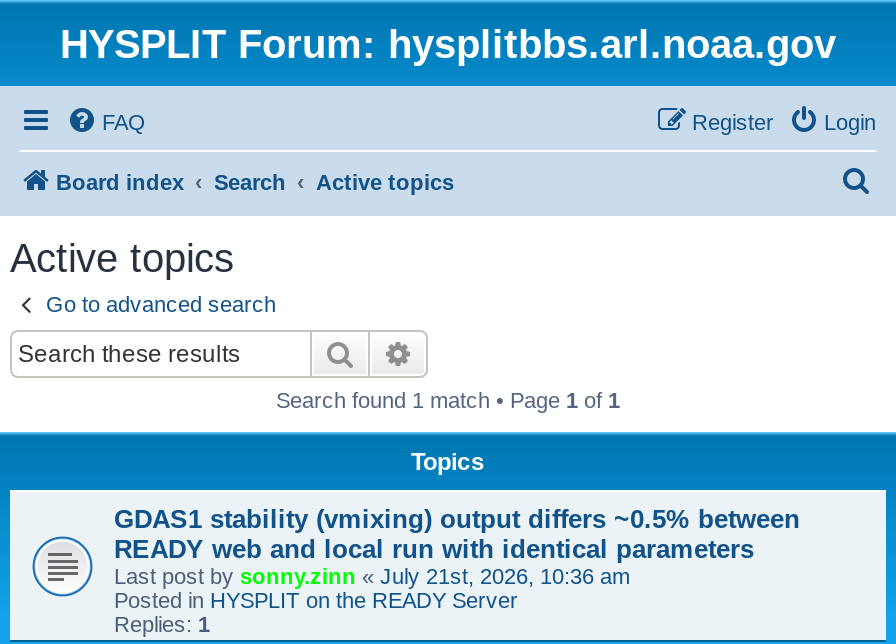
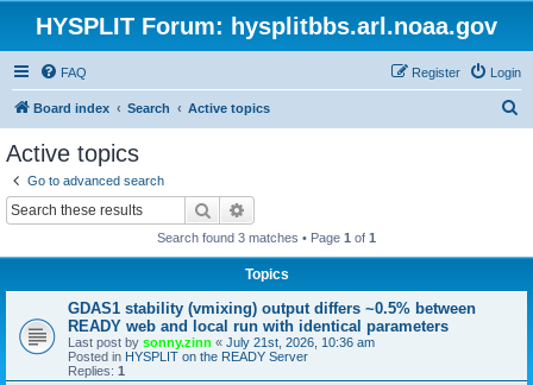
- Search found 1 match • Page 1 of 1
+ Search found 3 matches • Page 1 of 1
